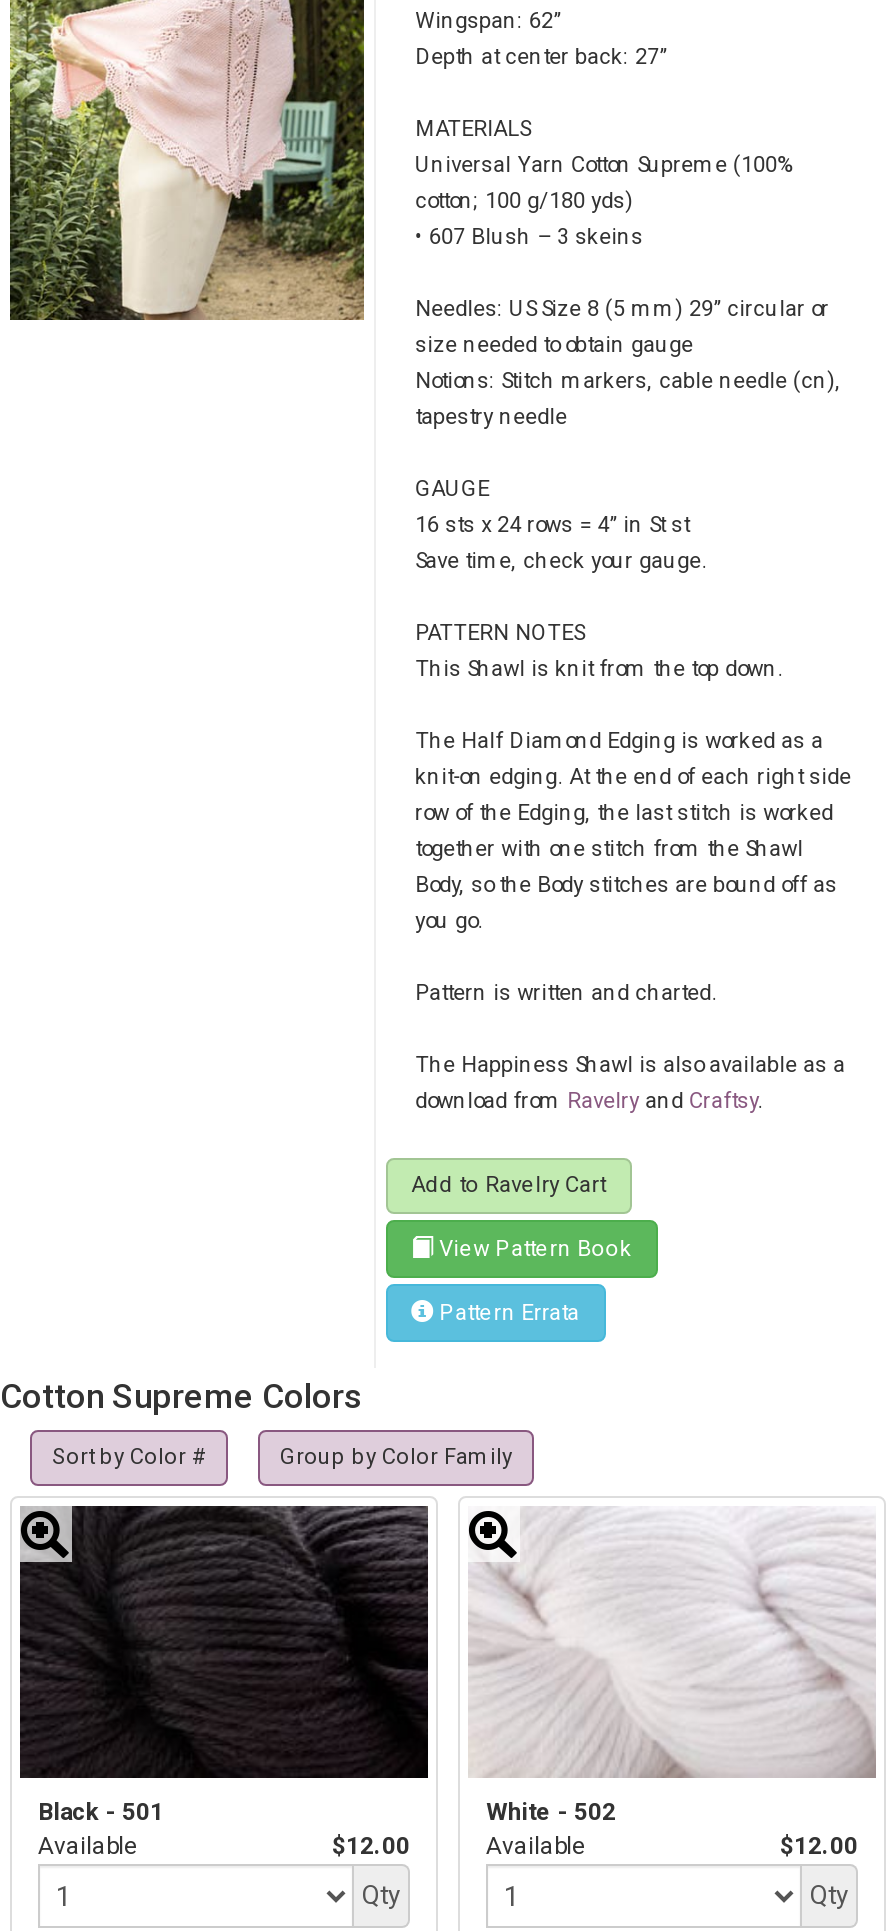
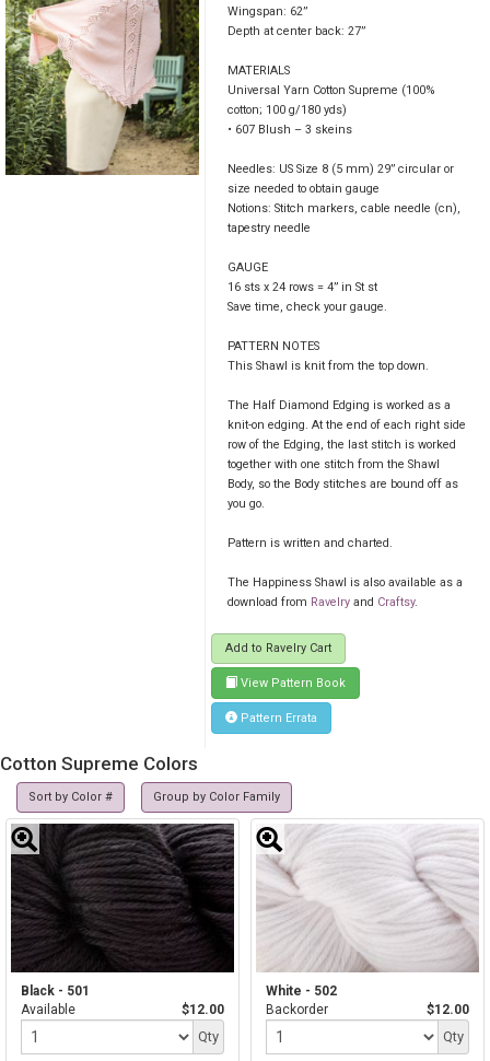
- Available
+ Backorder
